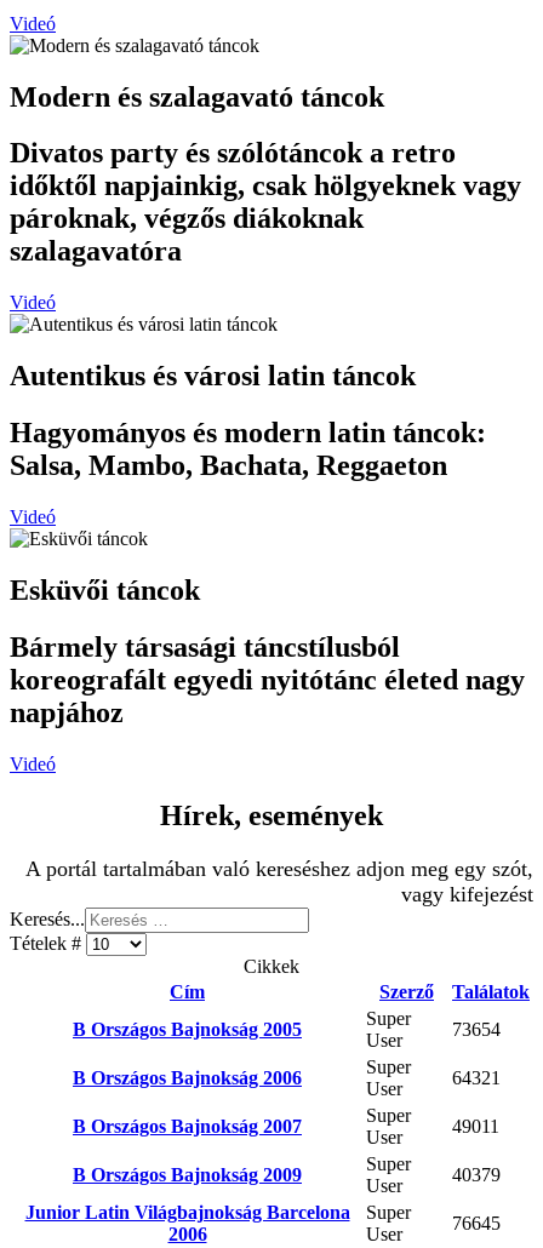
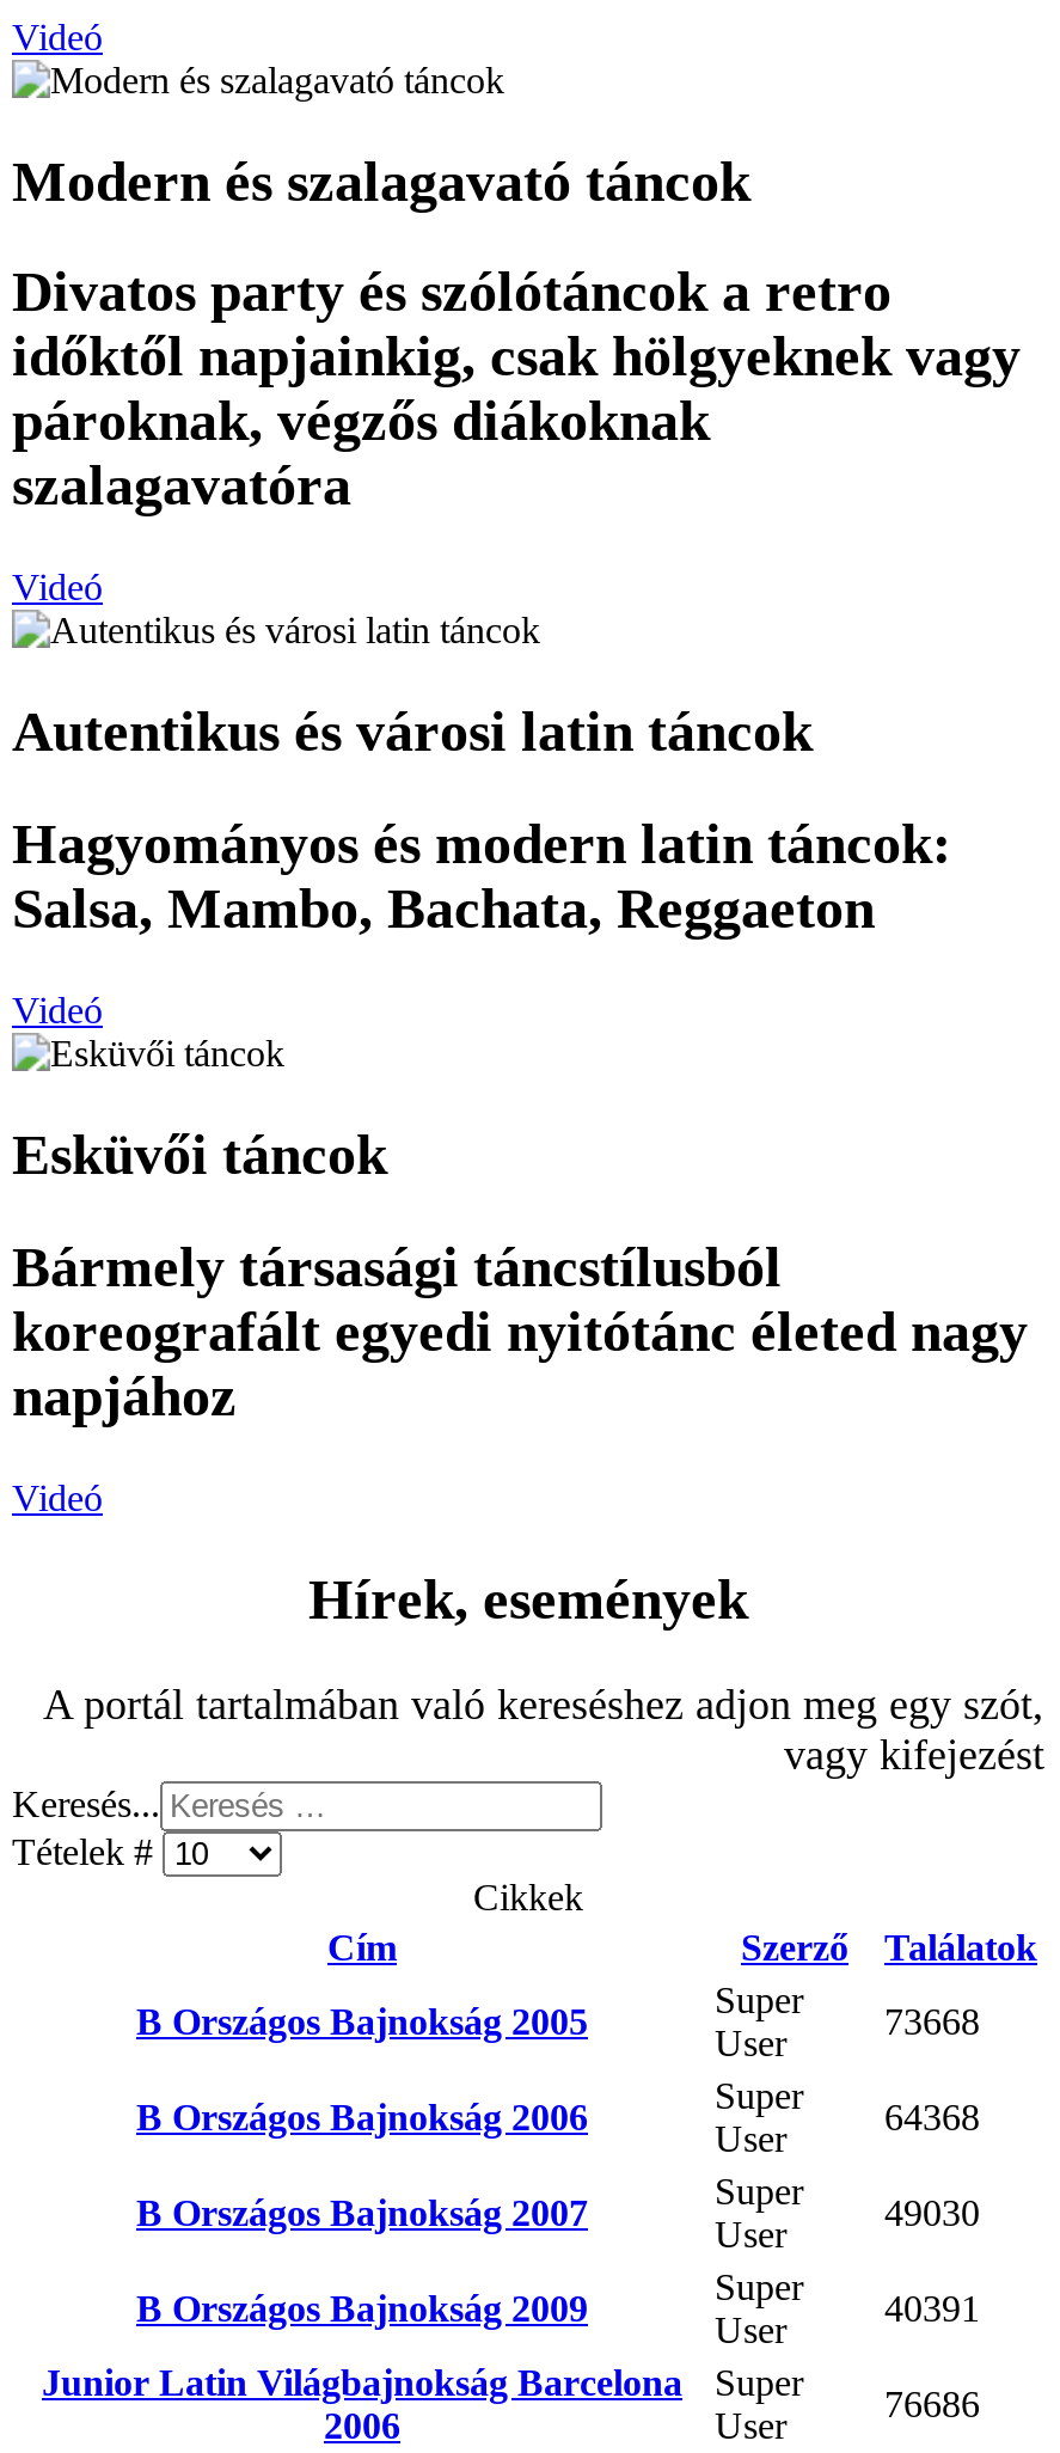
- 73654
+ 73668

- 64321
+ 64368

- 49011
+ 49030

- 40379
+ 40391

- 76645
+ 76686
